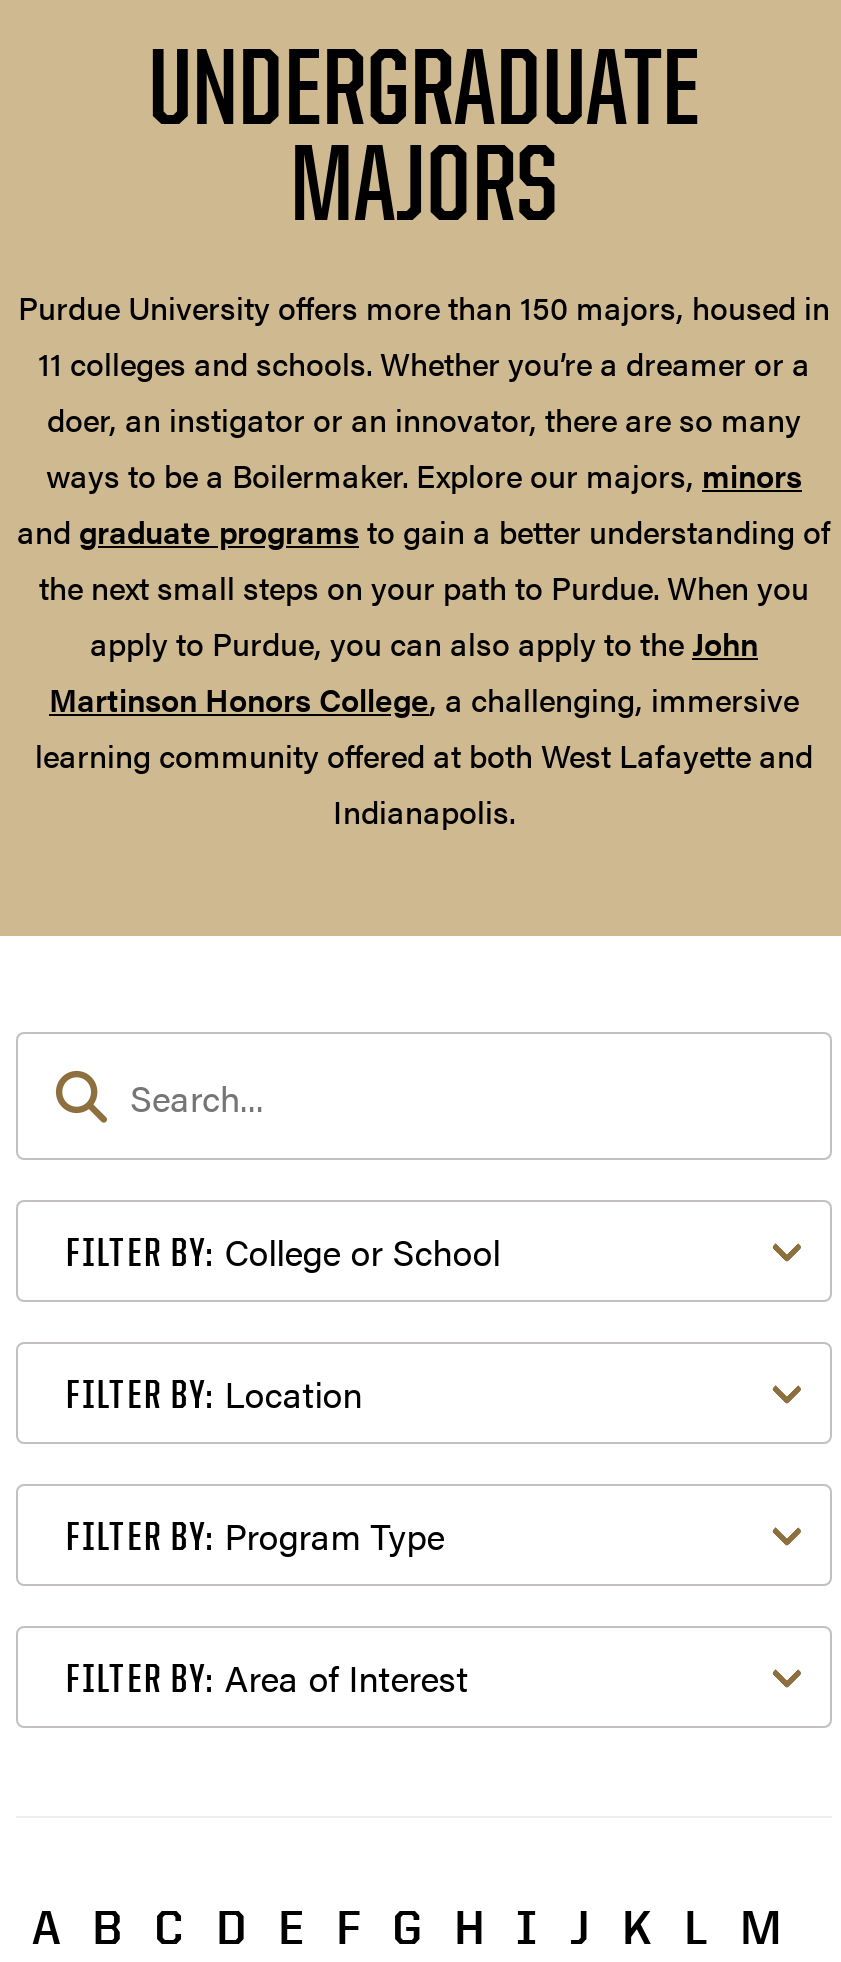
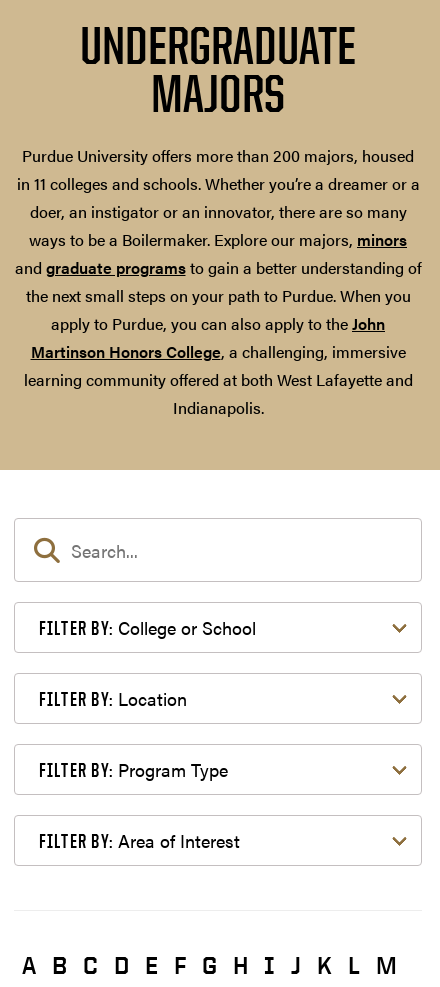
- Purdue University offers more than 150 majors, housed in
- 11 colleges and schools. Whether you’re a dreamer or a
+ Purdue University offers more than 200 majors, housed
+ in 11 colleges and schools. Whether you’re a dreamer or a
